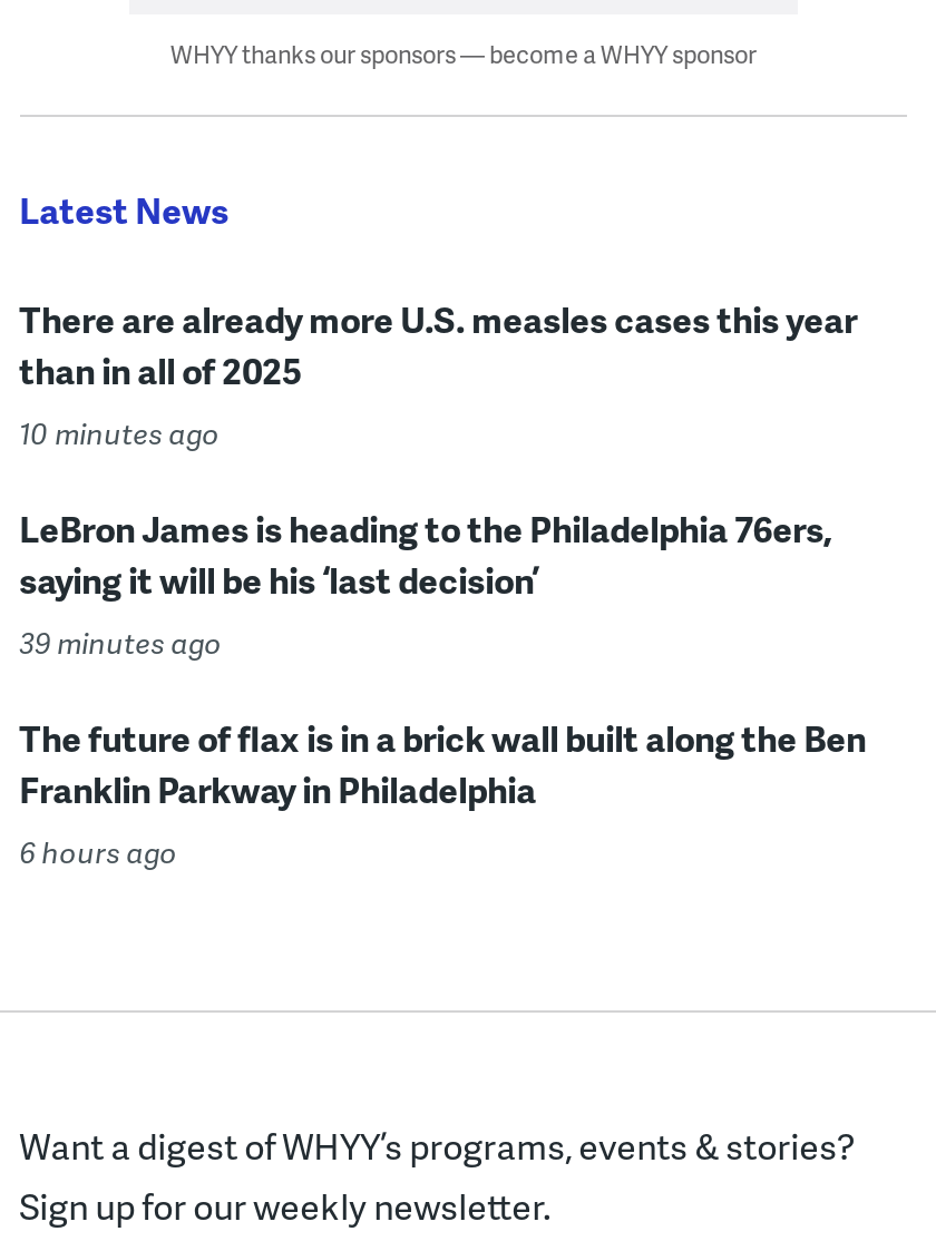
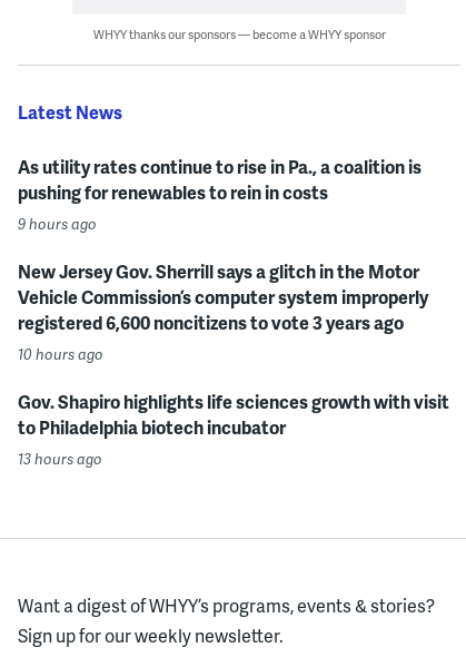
- There are already more U.S. measles cases this year
- than in all of 2025
- 10 minutes ago
+ As utility rates continue to rise in Pa., a coalition is
+ pushing for renewables to rein in costs
+ 9 hours ago

- LeBron James is heading to the Philadelphia 76ers,
- saying it will be his ‘last decision’
- 39 minutes ago
+ New Jersey Gov. Sherrill says a glitch in the Motor
+ Vehicle Commission’s computer system improperly
+ registered 6,600 noncitizens to vote 3 years ago
+ 10 hours ago

- The future of flax is in a brick wall built along the Ben
- Franklin Parkway in Philadelphia
- 6 hours ago
+ Gov. Shapiro highlights life sciences growth with visit
+ to Philadelphia biotech incubator
+ 13 hours ago
